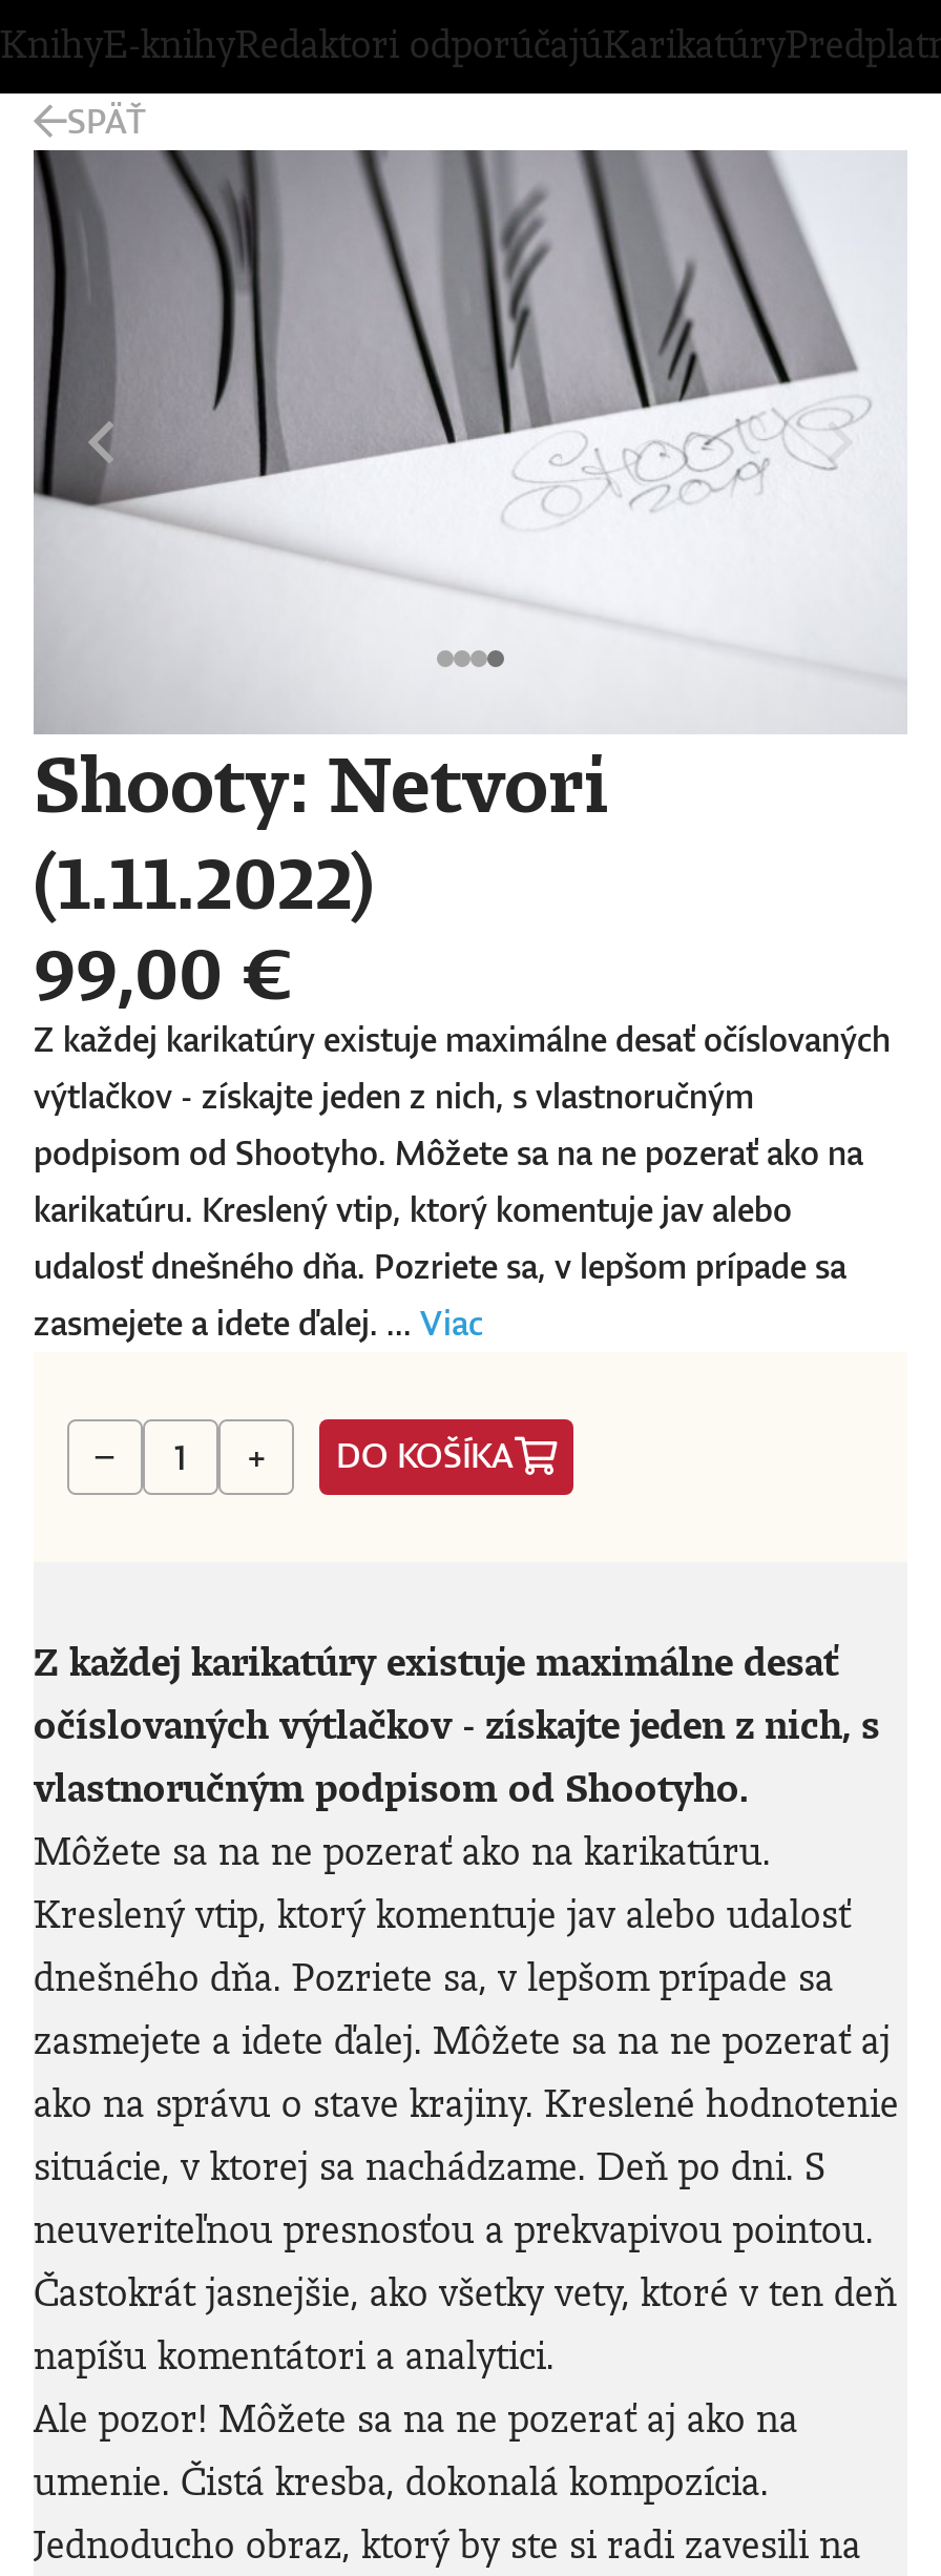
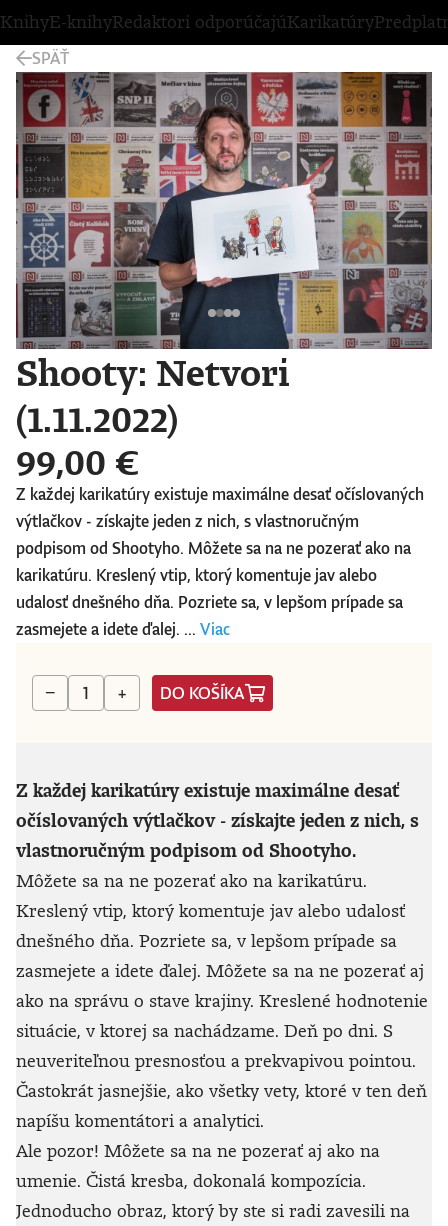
- [image]
+ [image]
